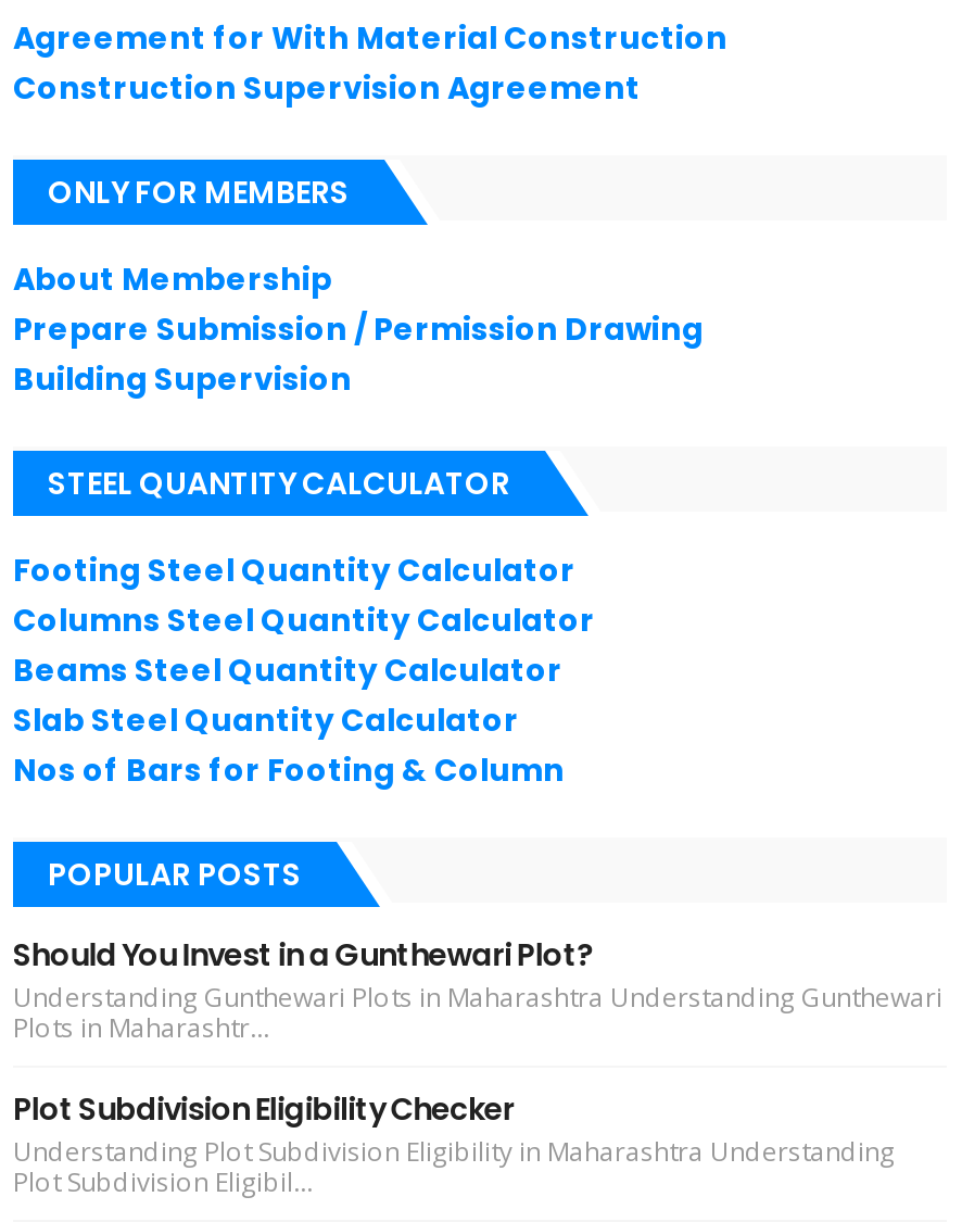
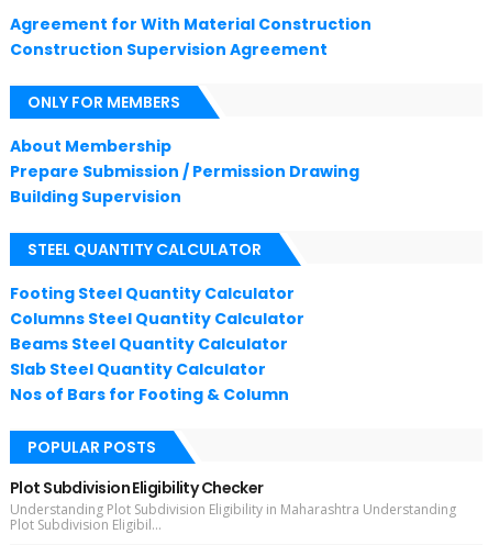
- Should You Invest in a Gunthewari Plot?
- Understanding Gunthewari Plots in Maharashtra Understanding Gunthewari
- Plots in Maharashtr...
